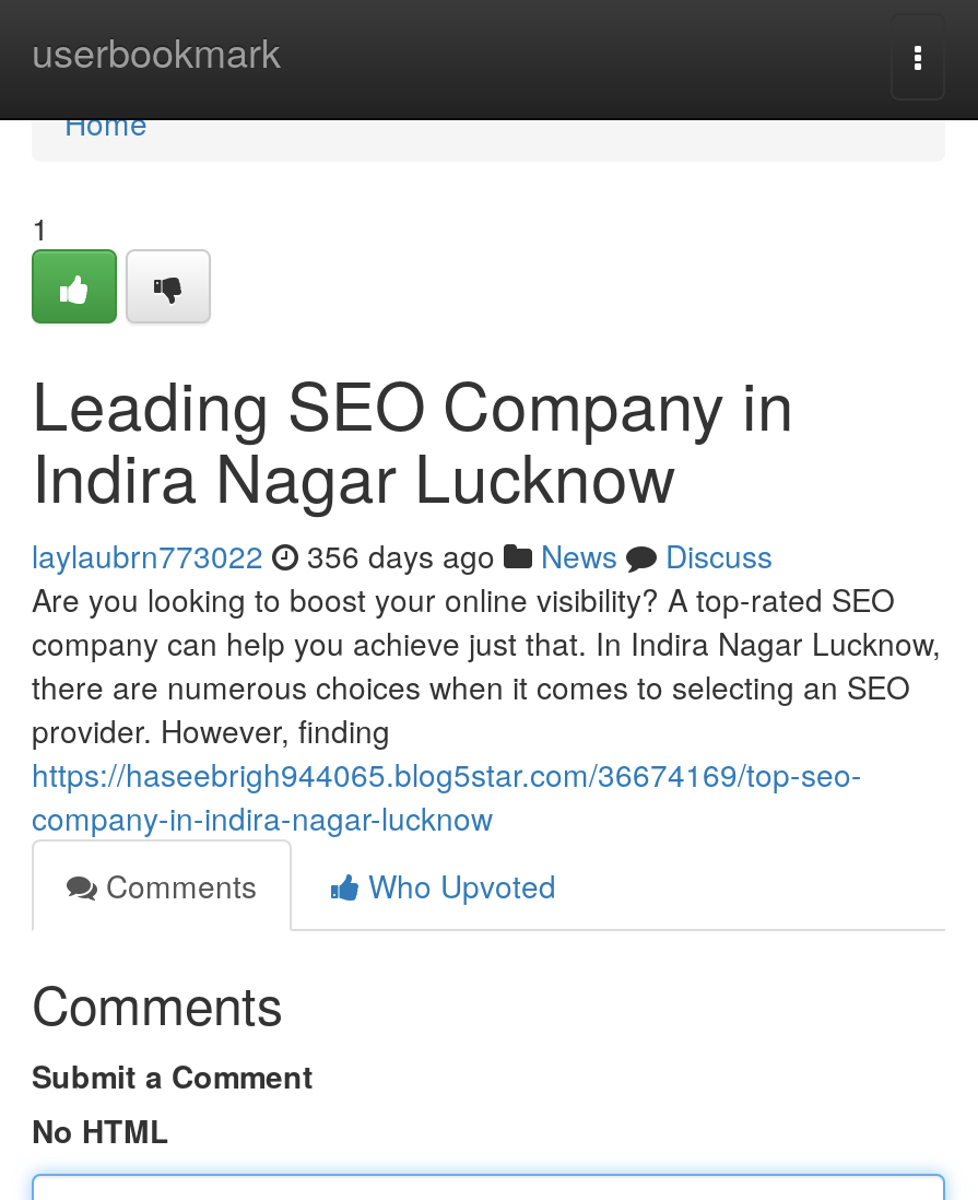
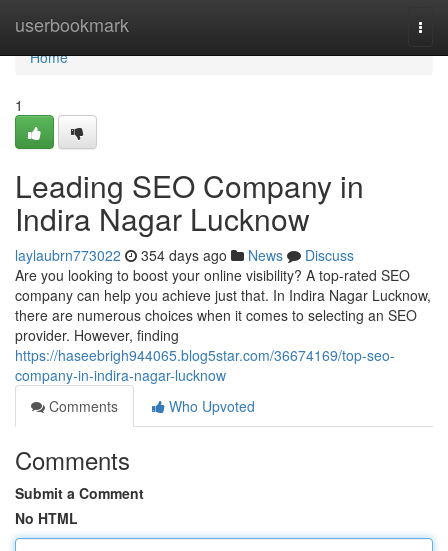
- laylaubrn773022 356 days ago News Discuss
+ laylaubrn773022 354 days ago News Discuss
